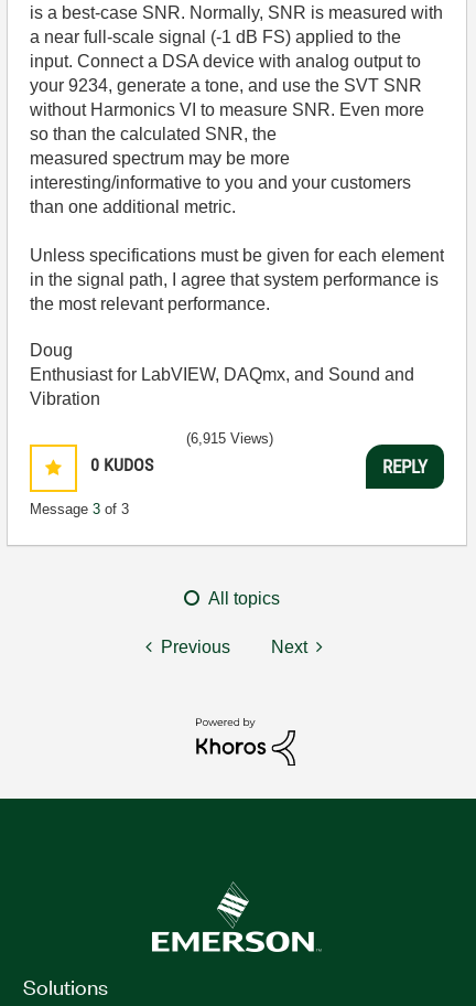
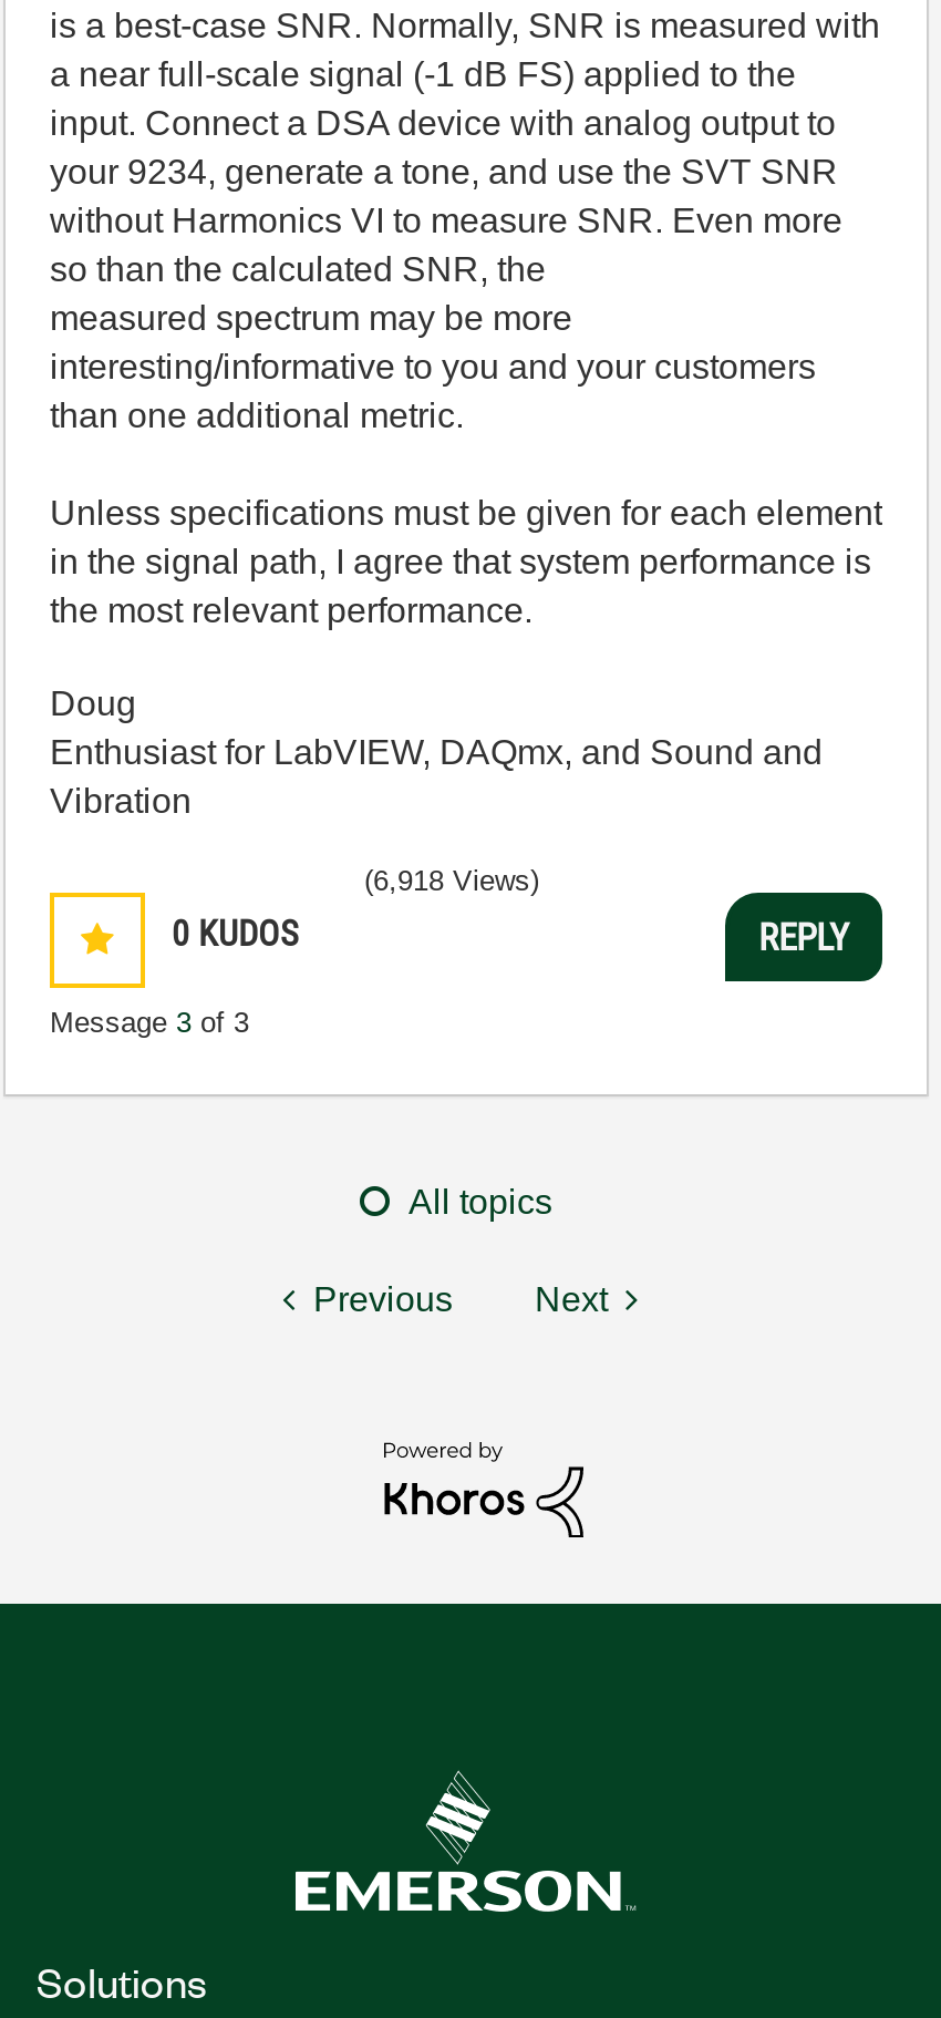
- (6,915 Views)
+ (6,918 Views)
